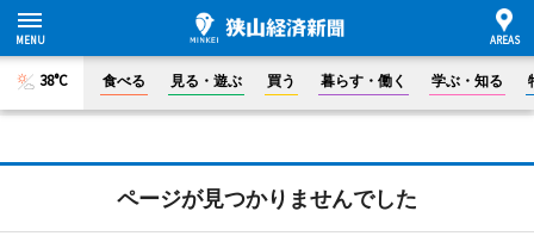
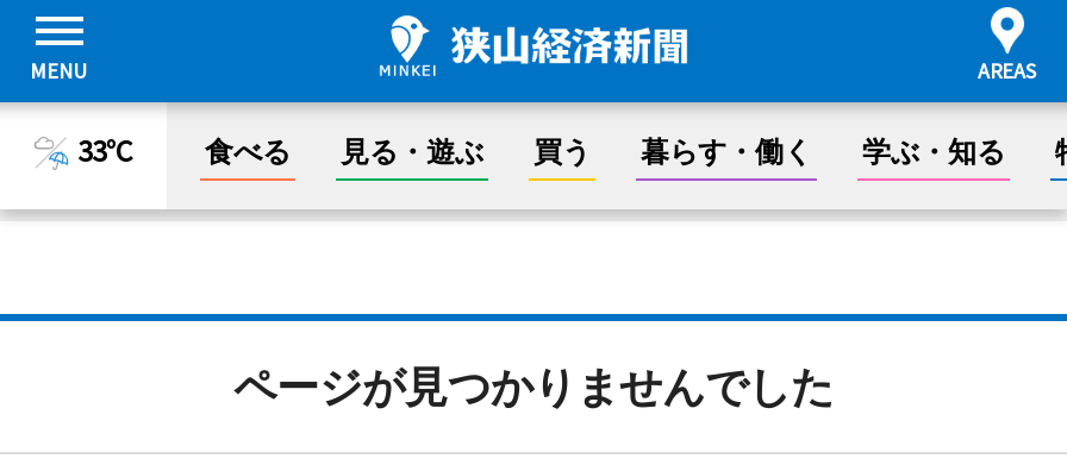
- 38°C
+ 33°C
